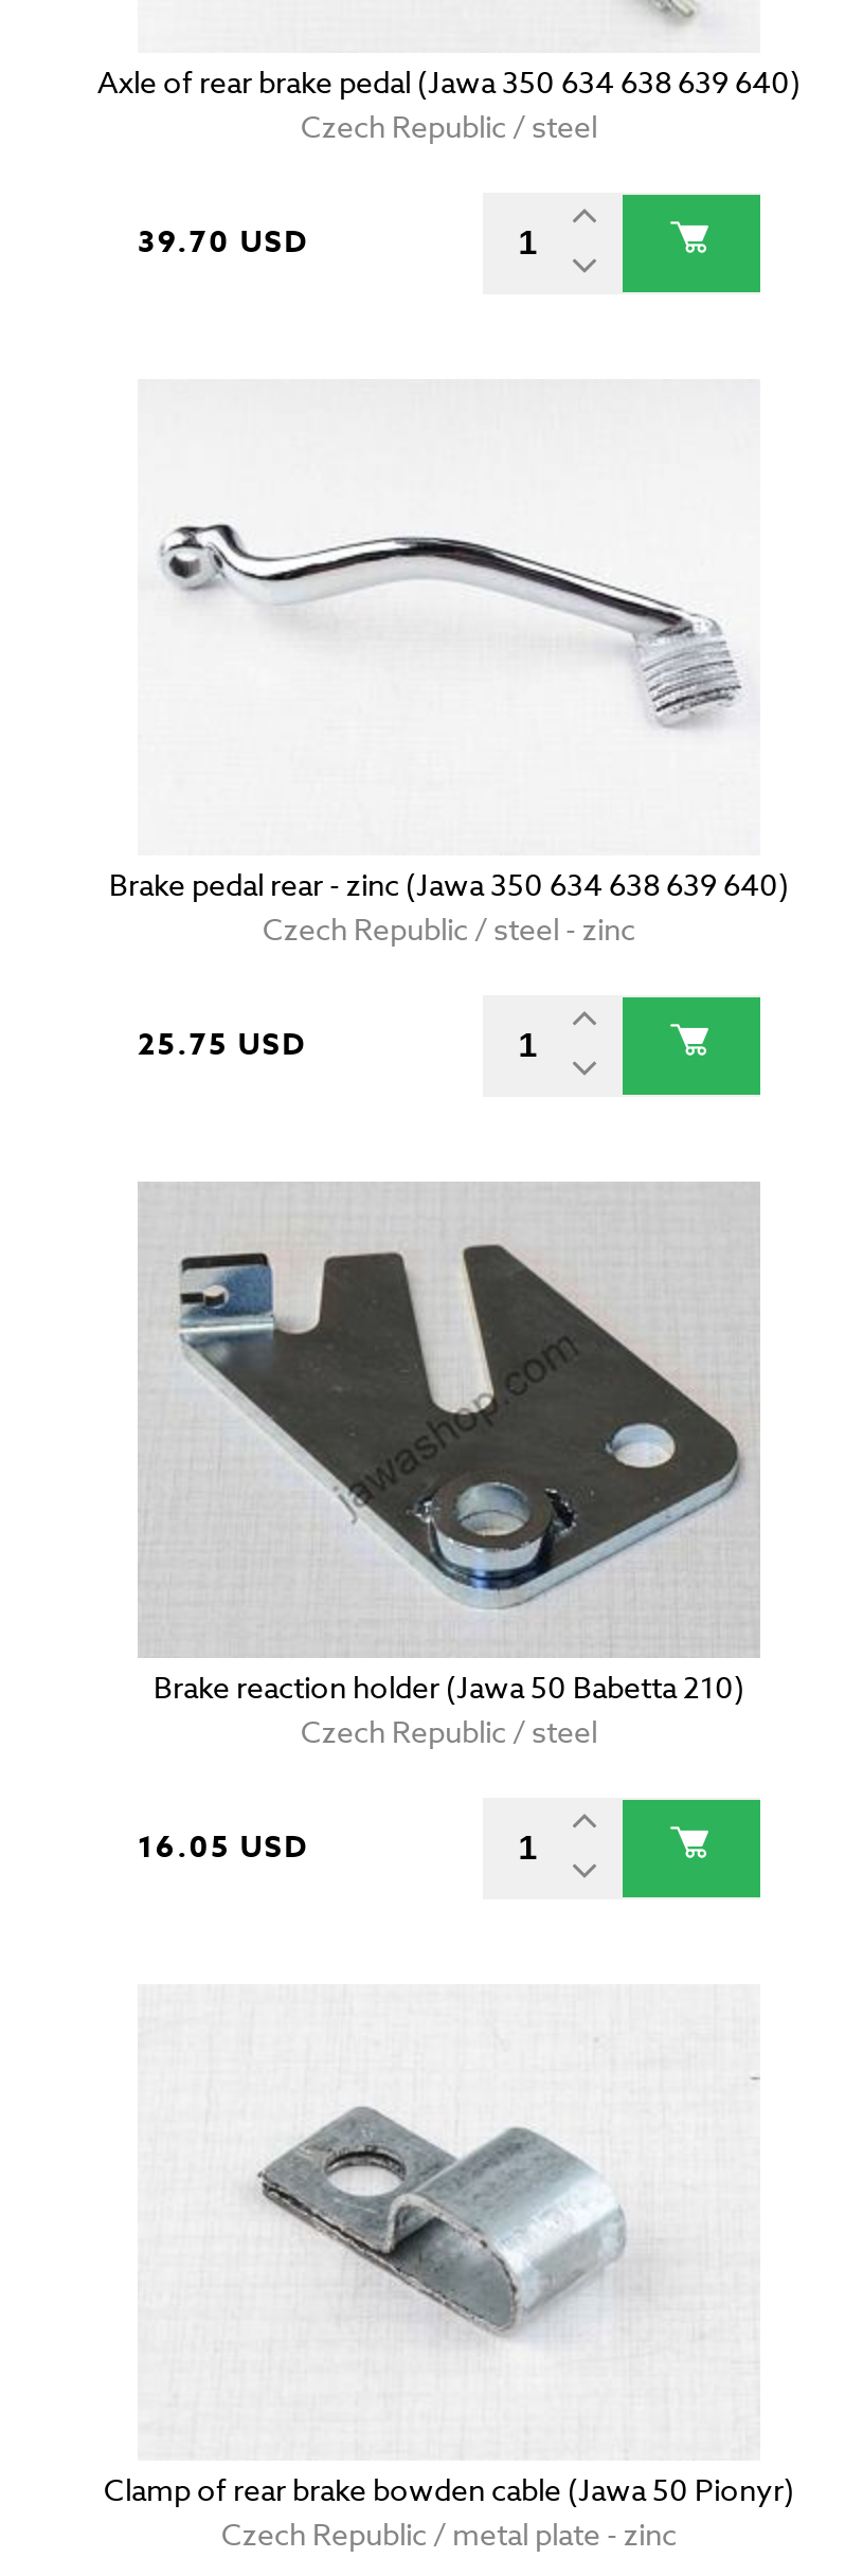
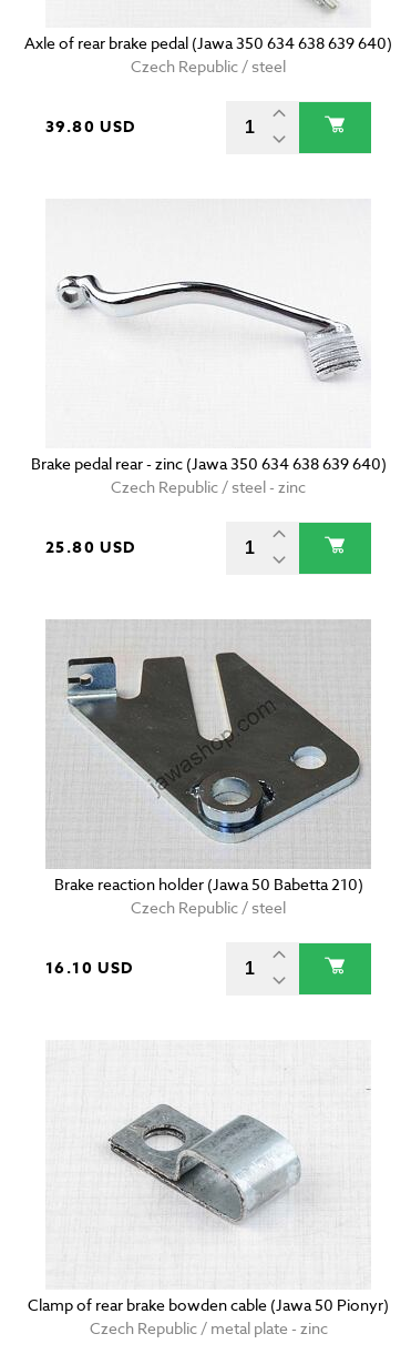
- 39.70 USD
+ 39.80 USD

- 25.75 USD
+ 25.80 USD

- 16.05 USD
+ 16.10 USD
